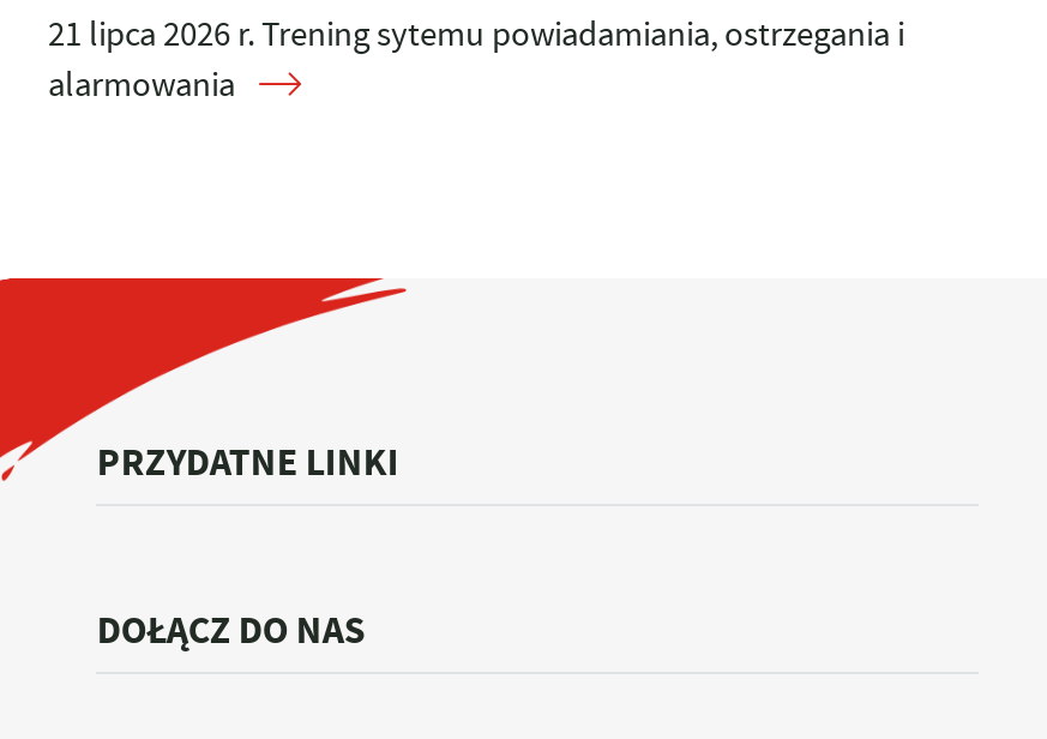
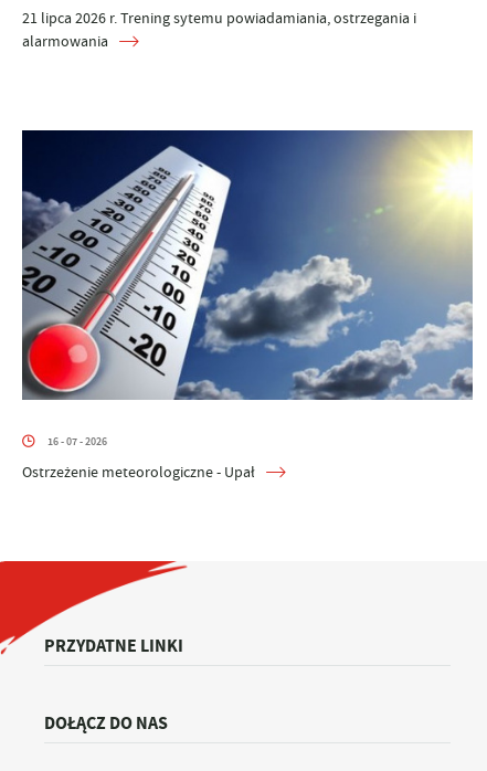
+ [image]
+ 16 - 07 - 2026
+ Ostrzeżenie meteorologiczne - Upał
